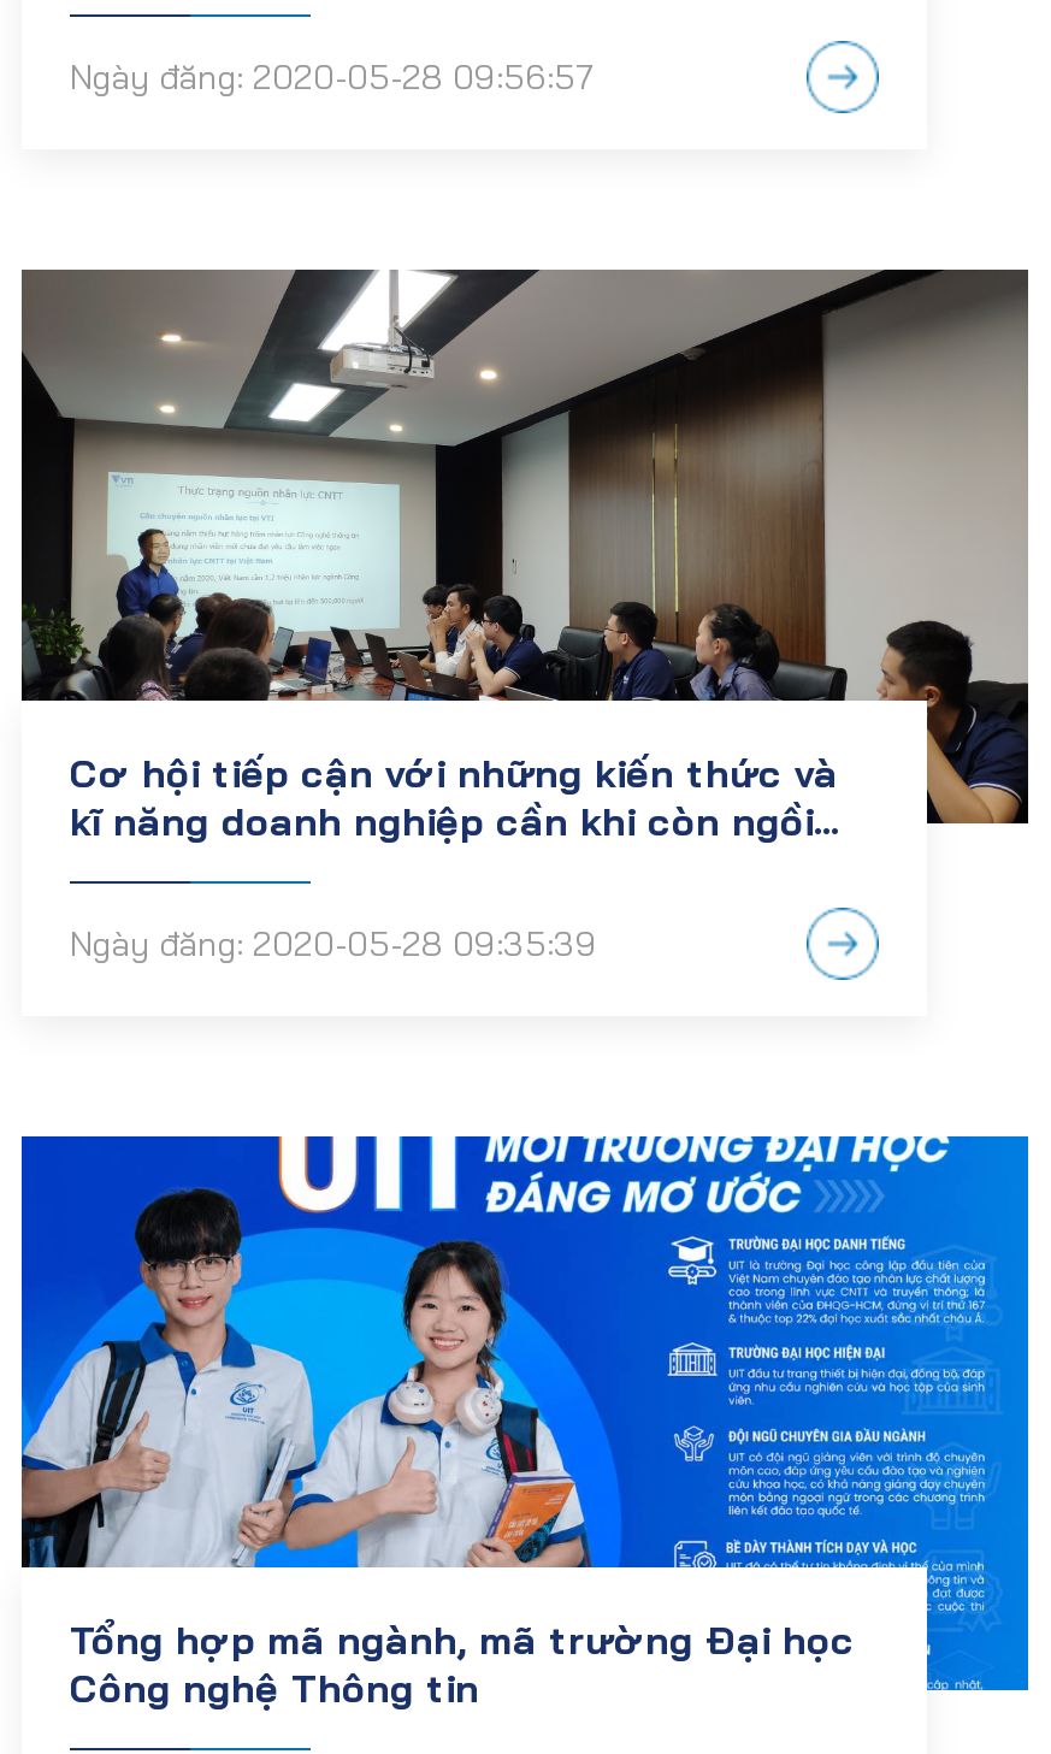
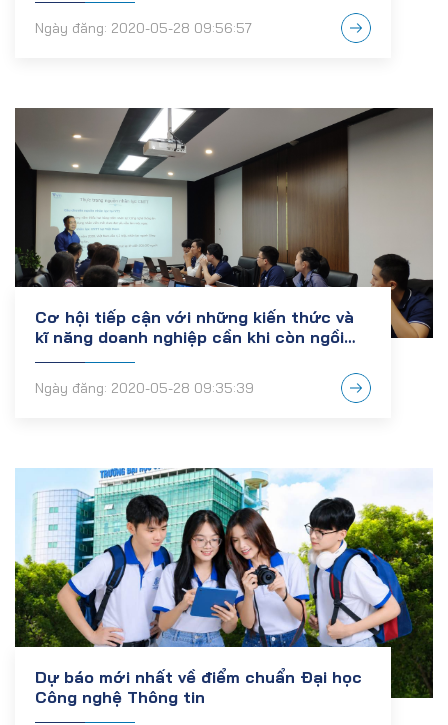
- [image]
- Tổng hợp mã ngành, mã trường Đại học
+ [image]
+ Dự báo mới nhất về điểm chuẩn Đại học
